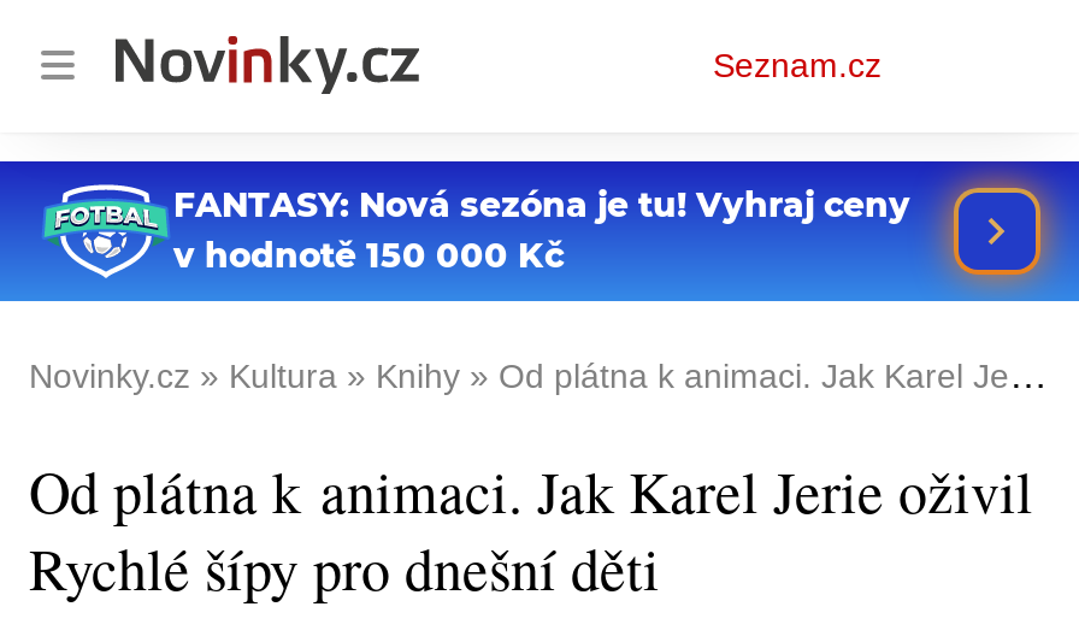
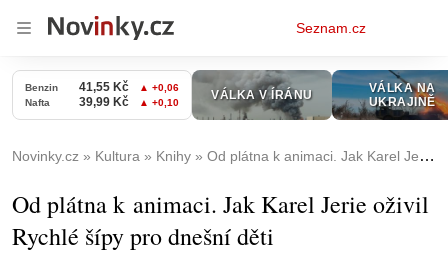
- [image]
+ [image]
